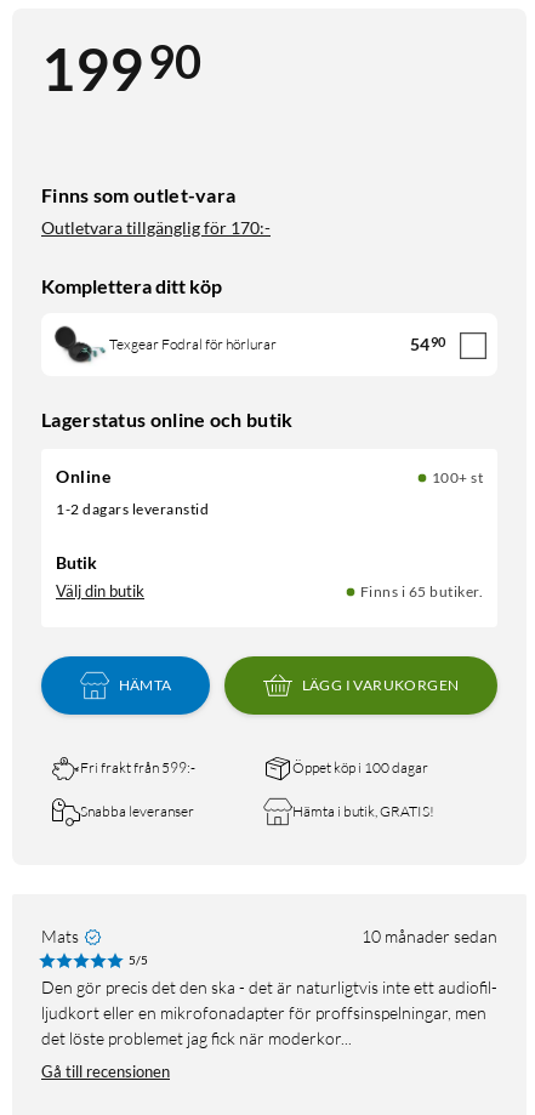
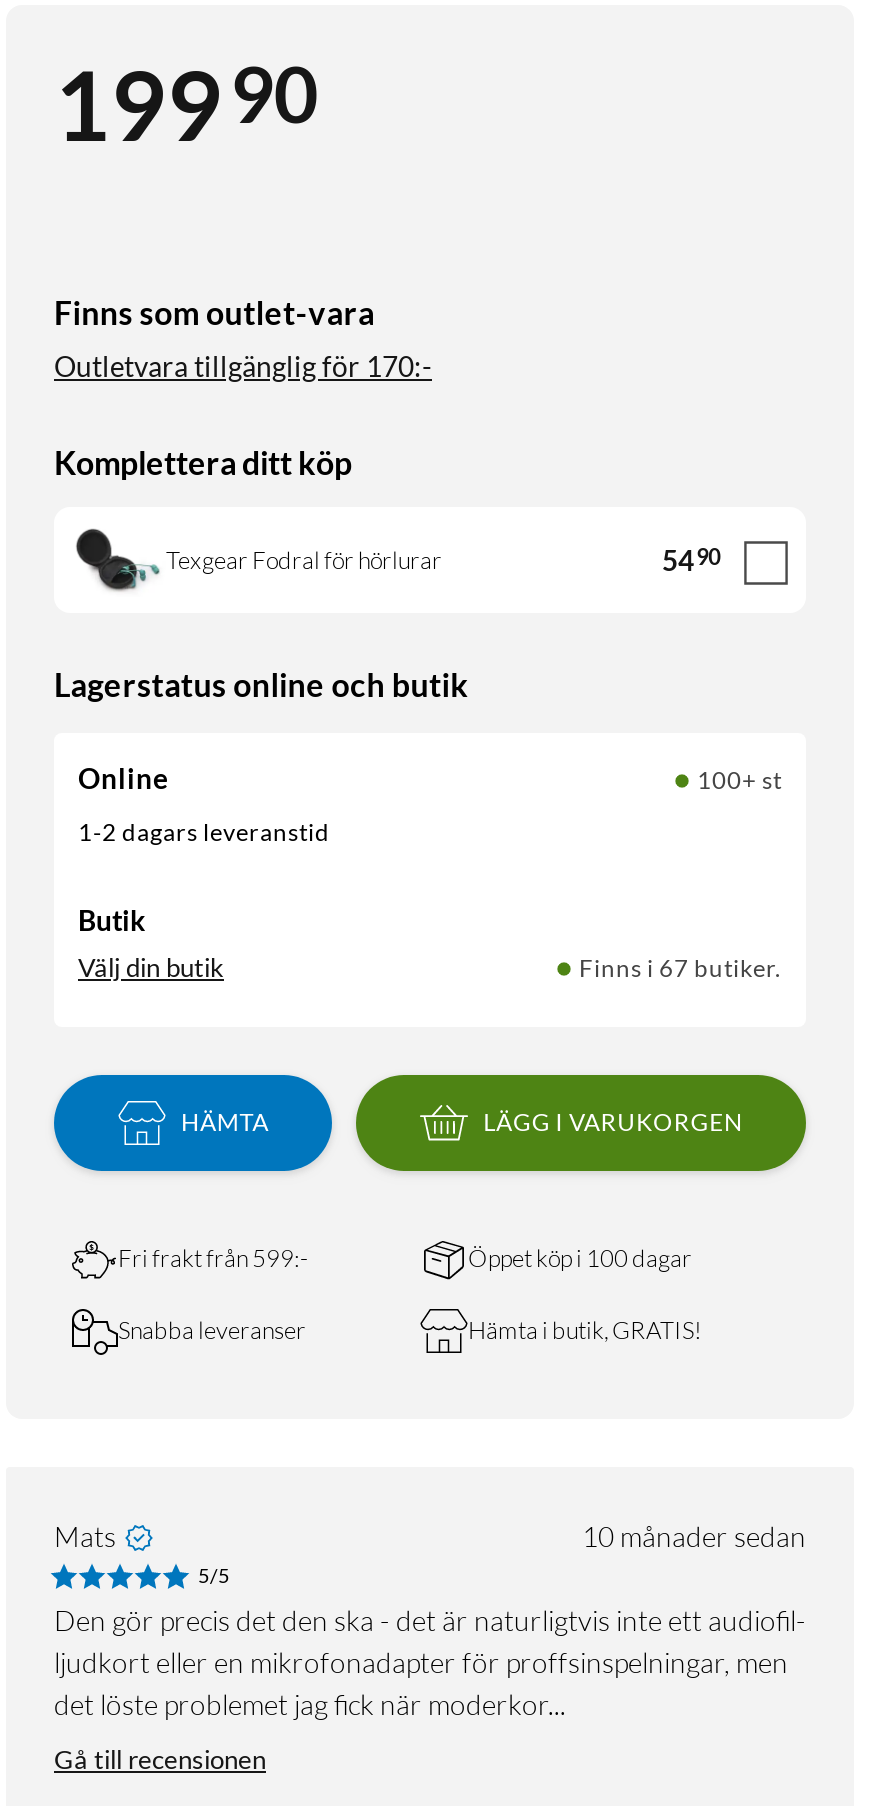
- Finns i 65 butiker.
+ Finns i 67 butiker.
